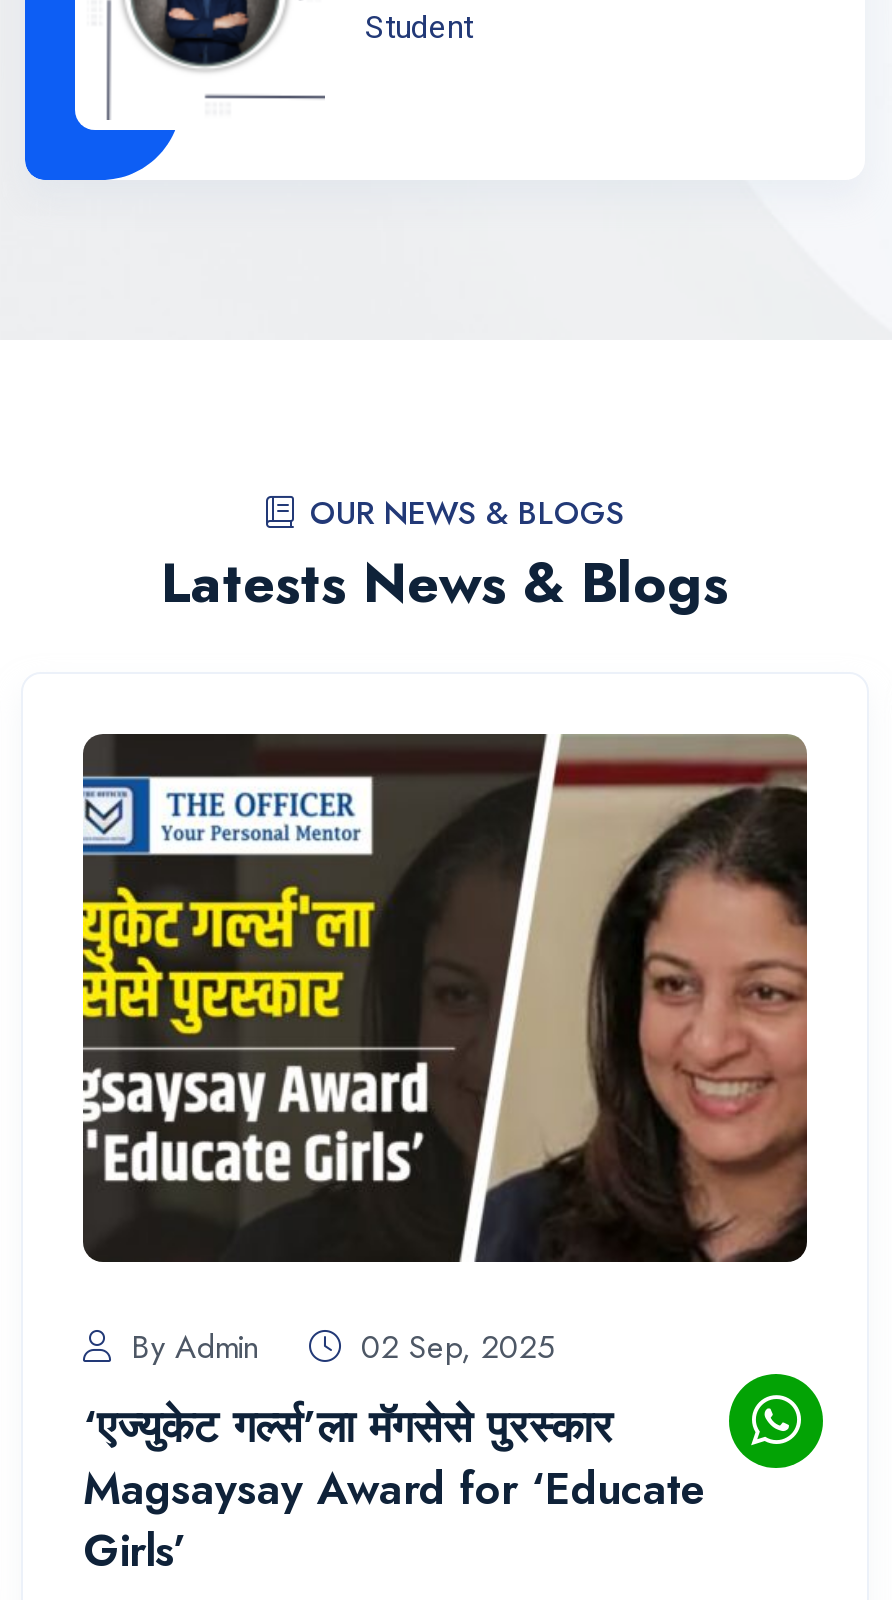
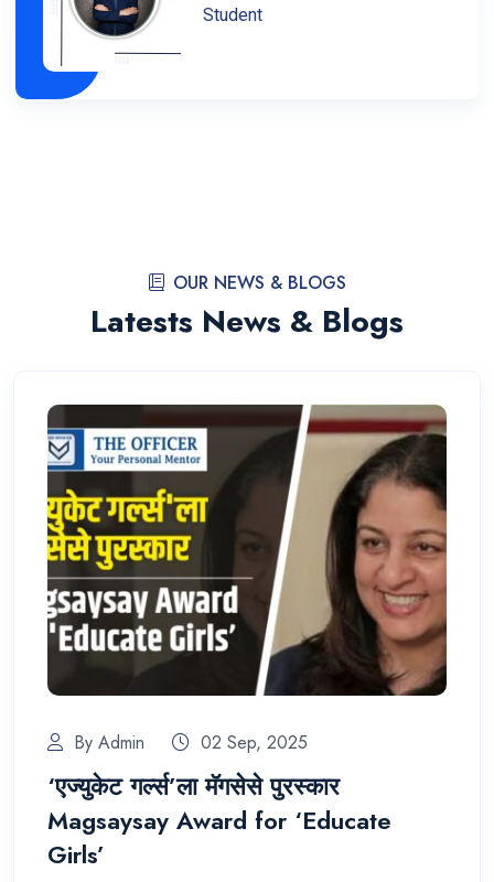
- [image]
